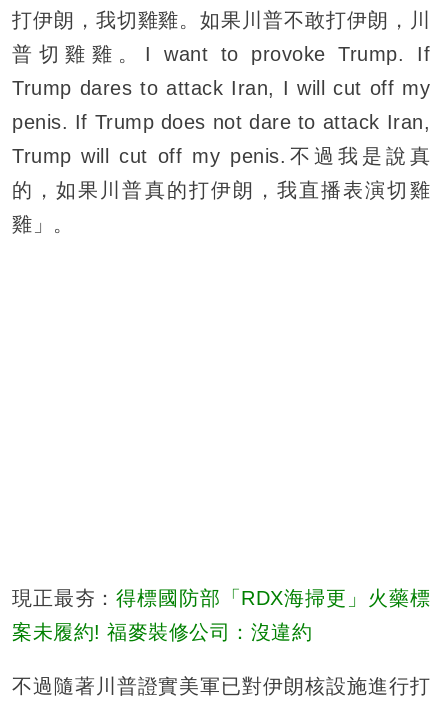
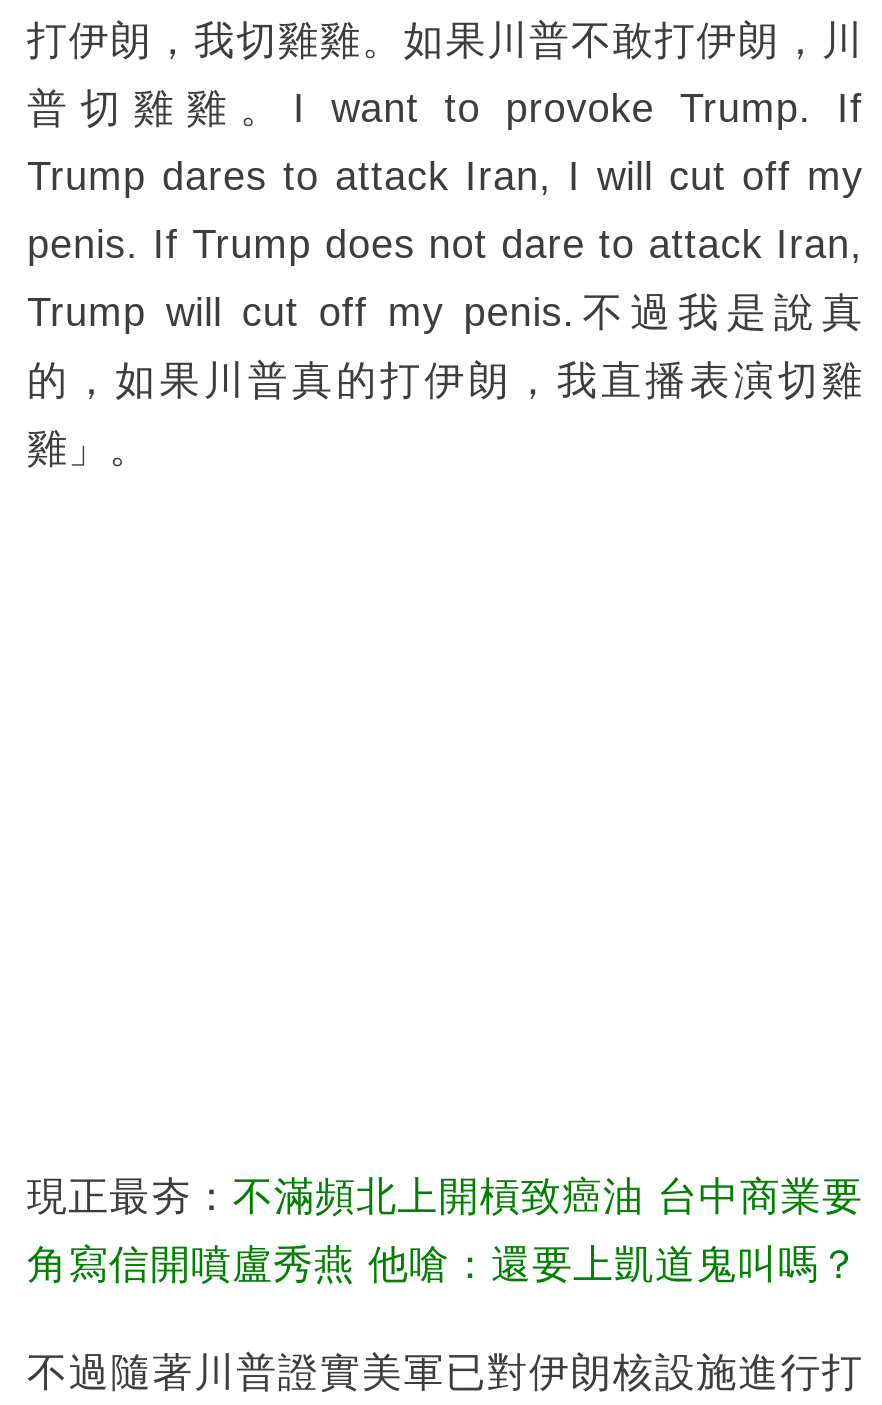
- 現正最夯：得標國防部「RDX海掃更」火藥標
+ 現正最夯：不滿頻北上開槓致癌油 台中商業要

- 案未履約! 福麥裝修公司：沒違約
+ 角寫信開噴盧秀燕 他嗆：還要上凱道鬼叫嗎？
